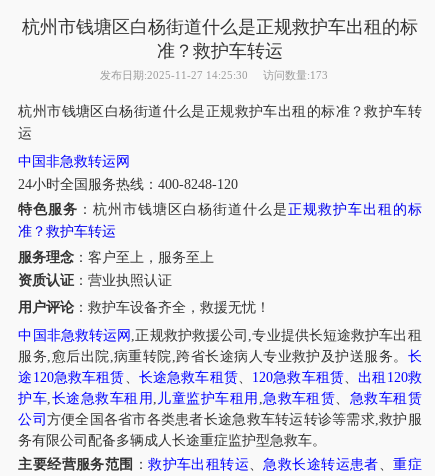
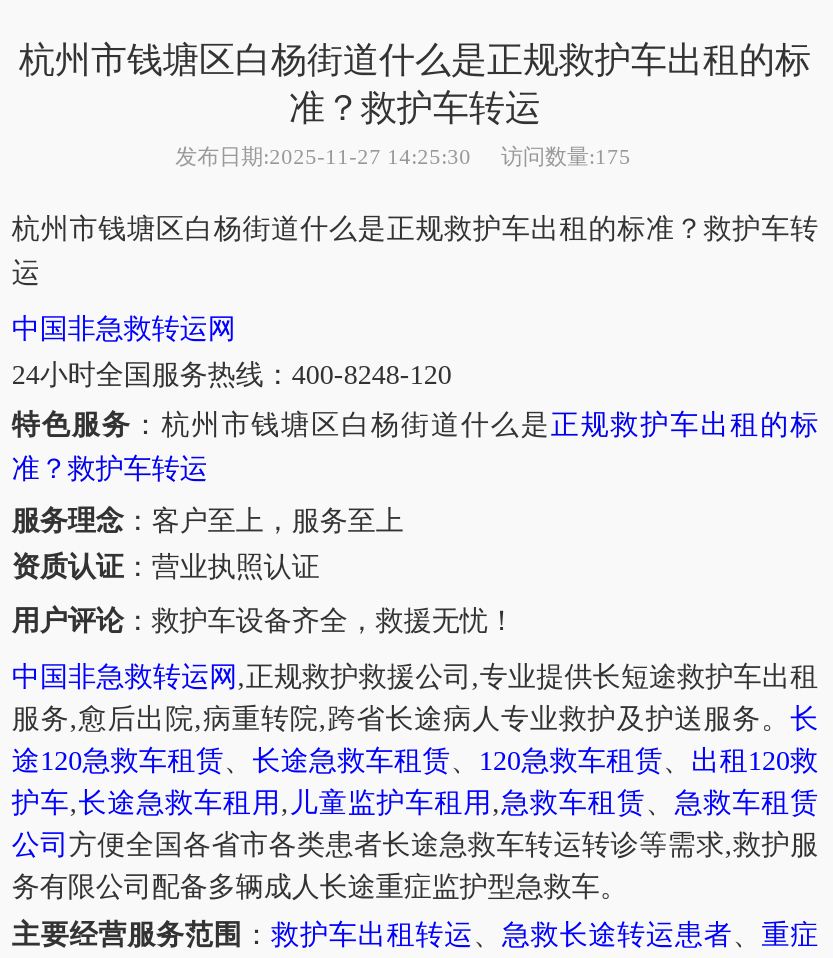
- 发布日期:2025-11-27 14:25:30 访问数量:173
+ 发布日期:2025-11-27 14:25:30 访问数量:175
